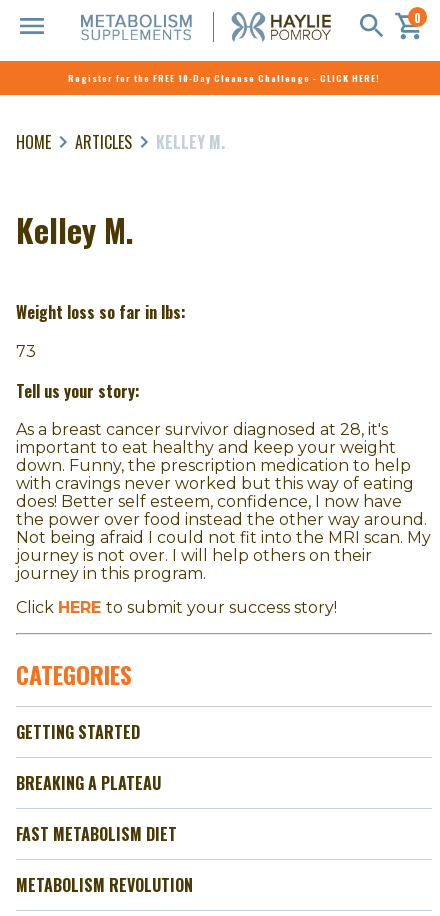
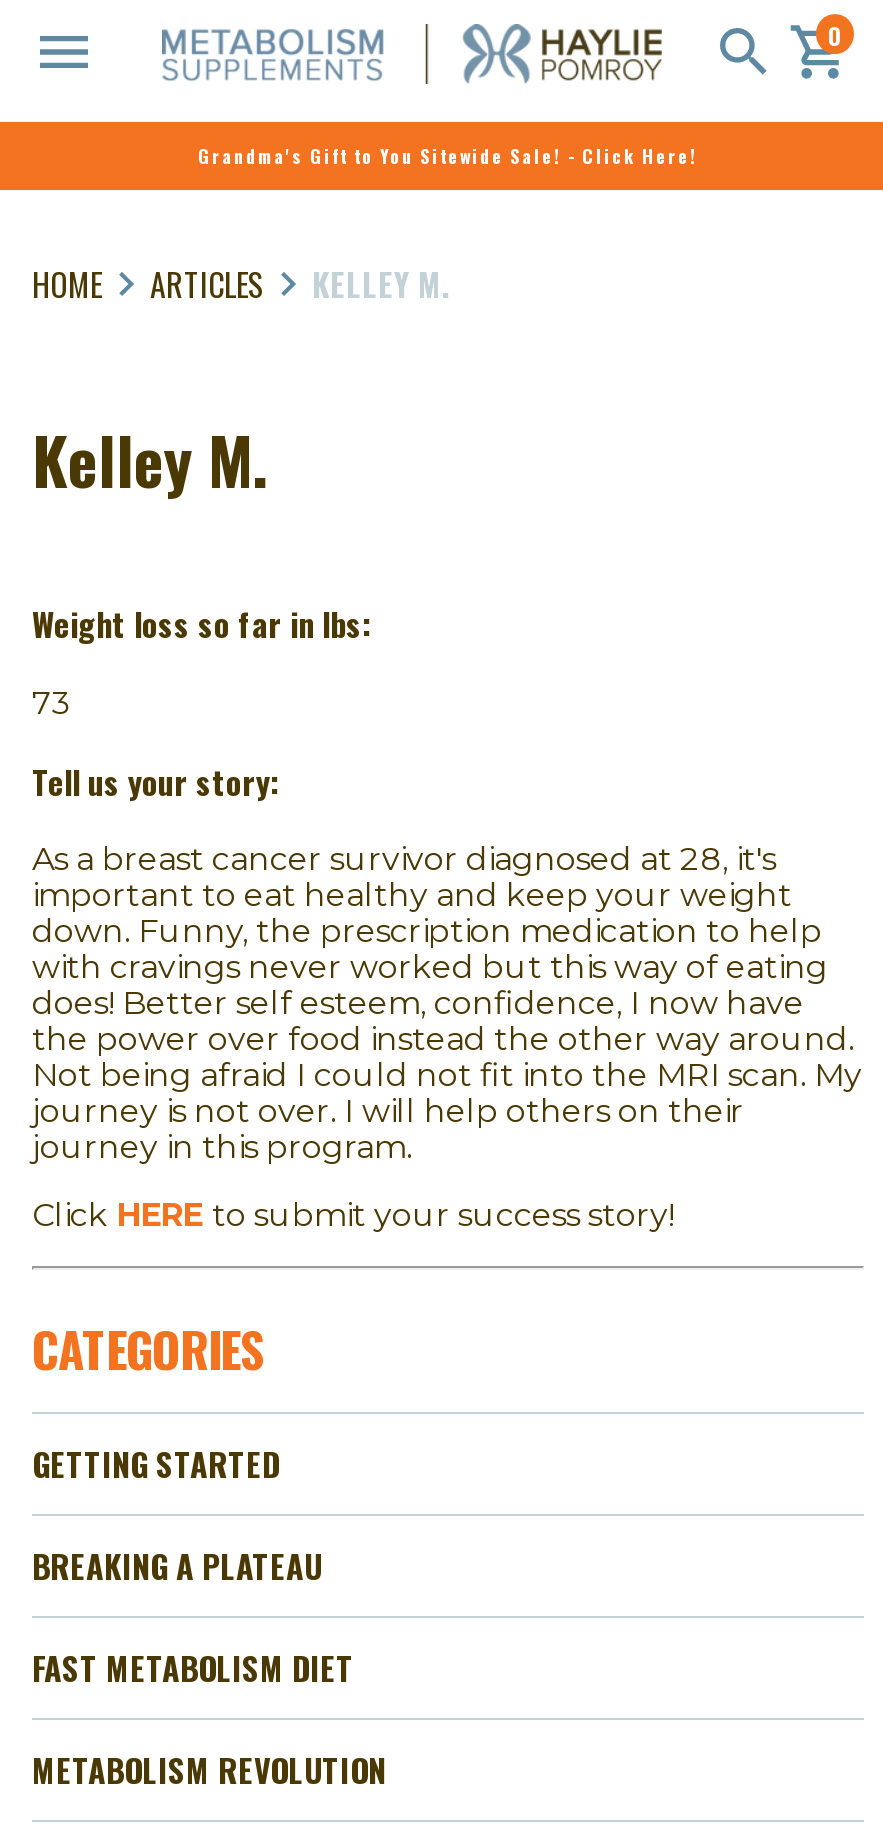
- Register for the FREE 10-Day Cleanse Challenge - CLICK HERE!
+ Grandma's Gift to You Sitewide Sale! - Click Here!
